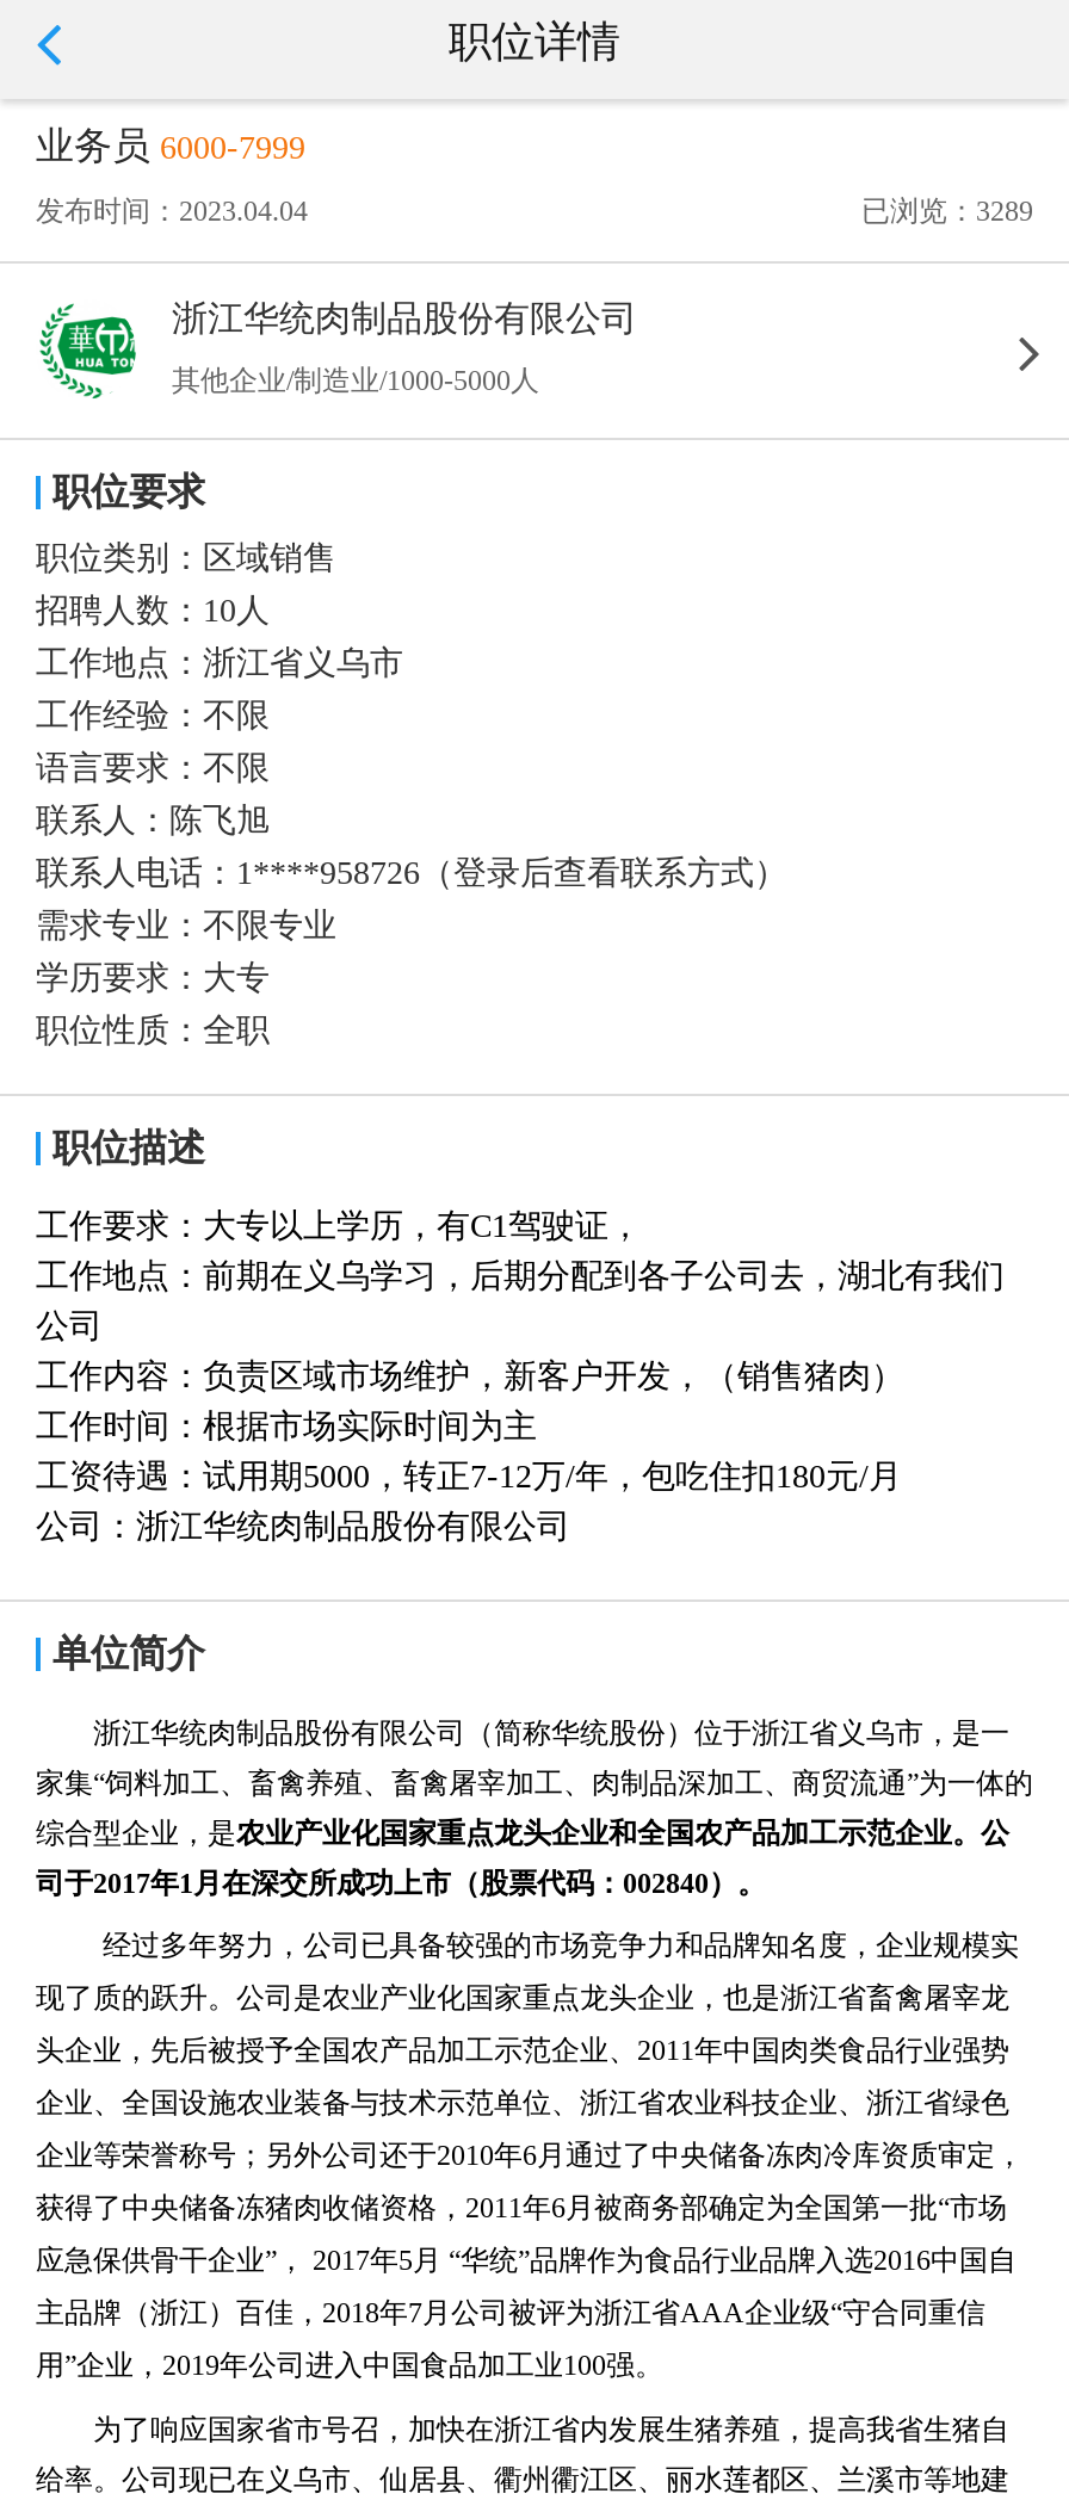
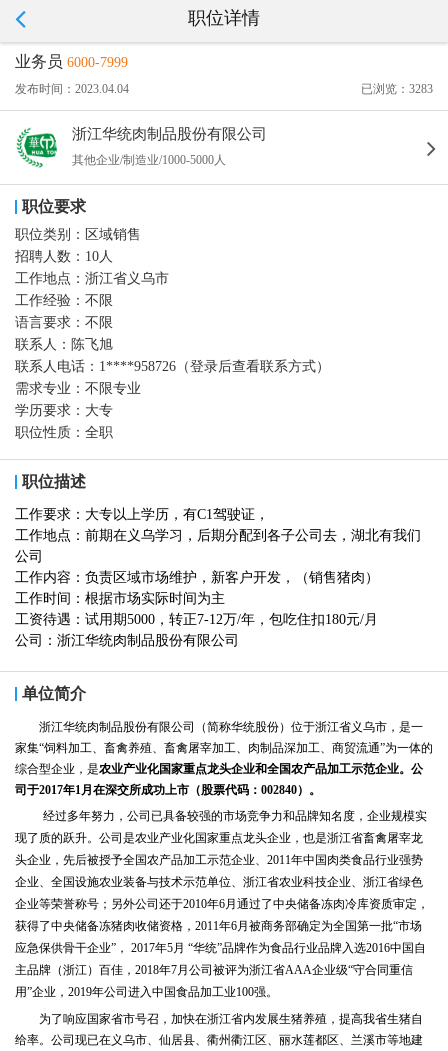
- 已浏览：3289
+ 已浏览：3283
